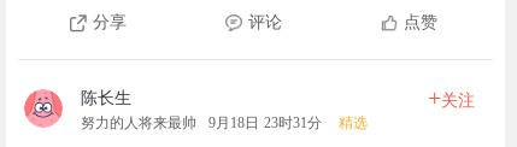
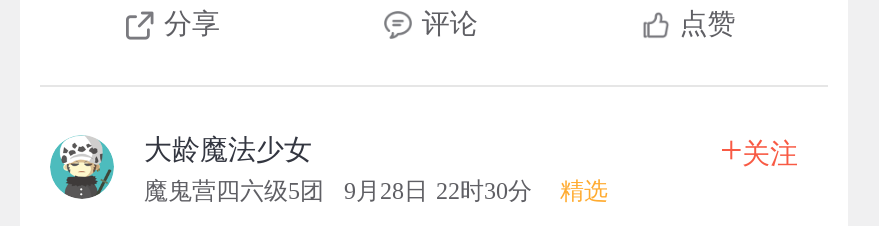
- [image]
- 陈长生
- 努力的人将来最帅
- 9月18日 23时31分
+ [image]
+ 大龄魔法少女
+ 魔鬼营四六级5团
+ 9月28日 22时30分
